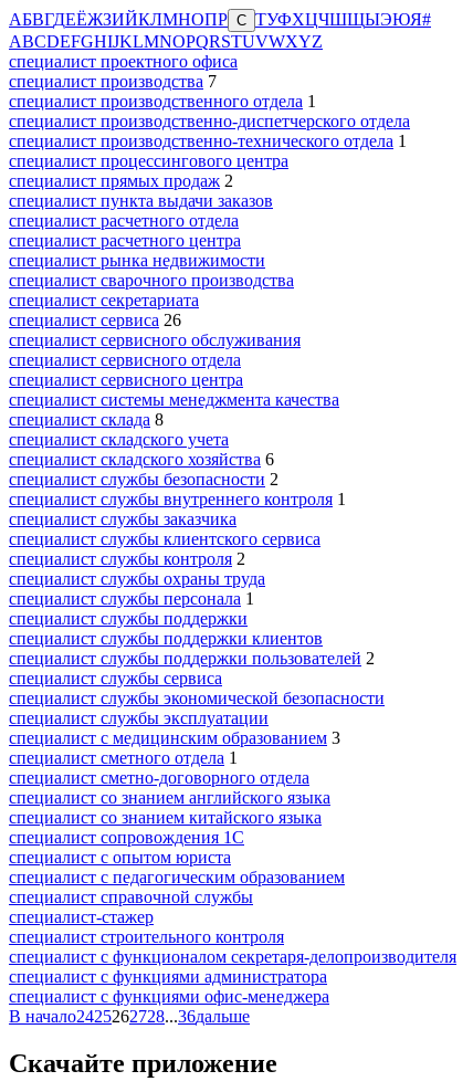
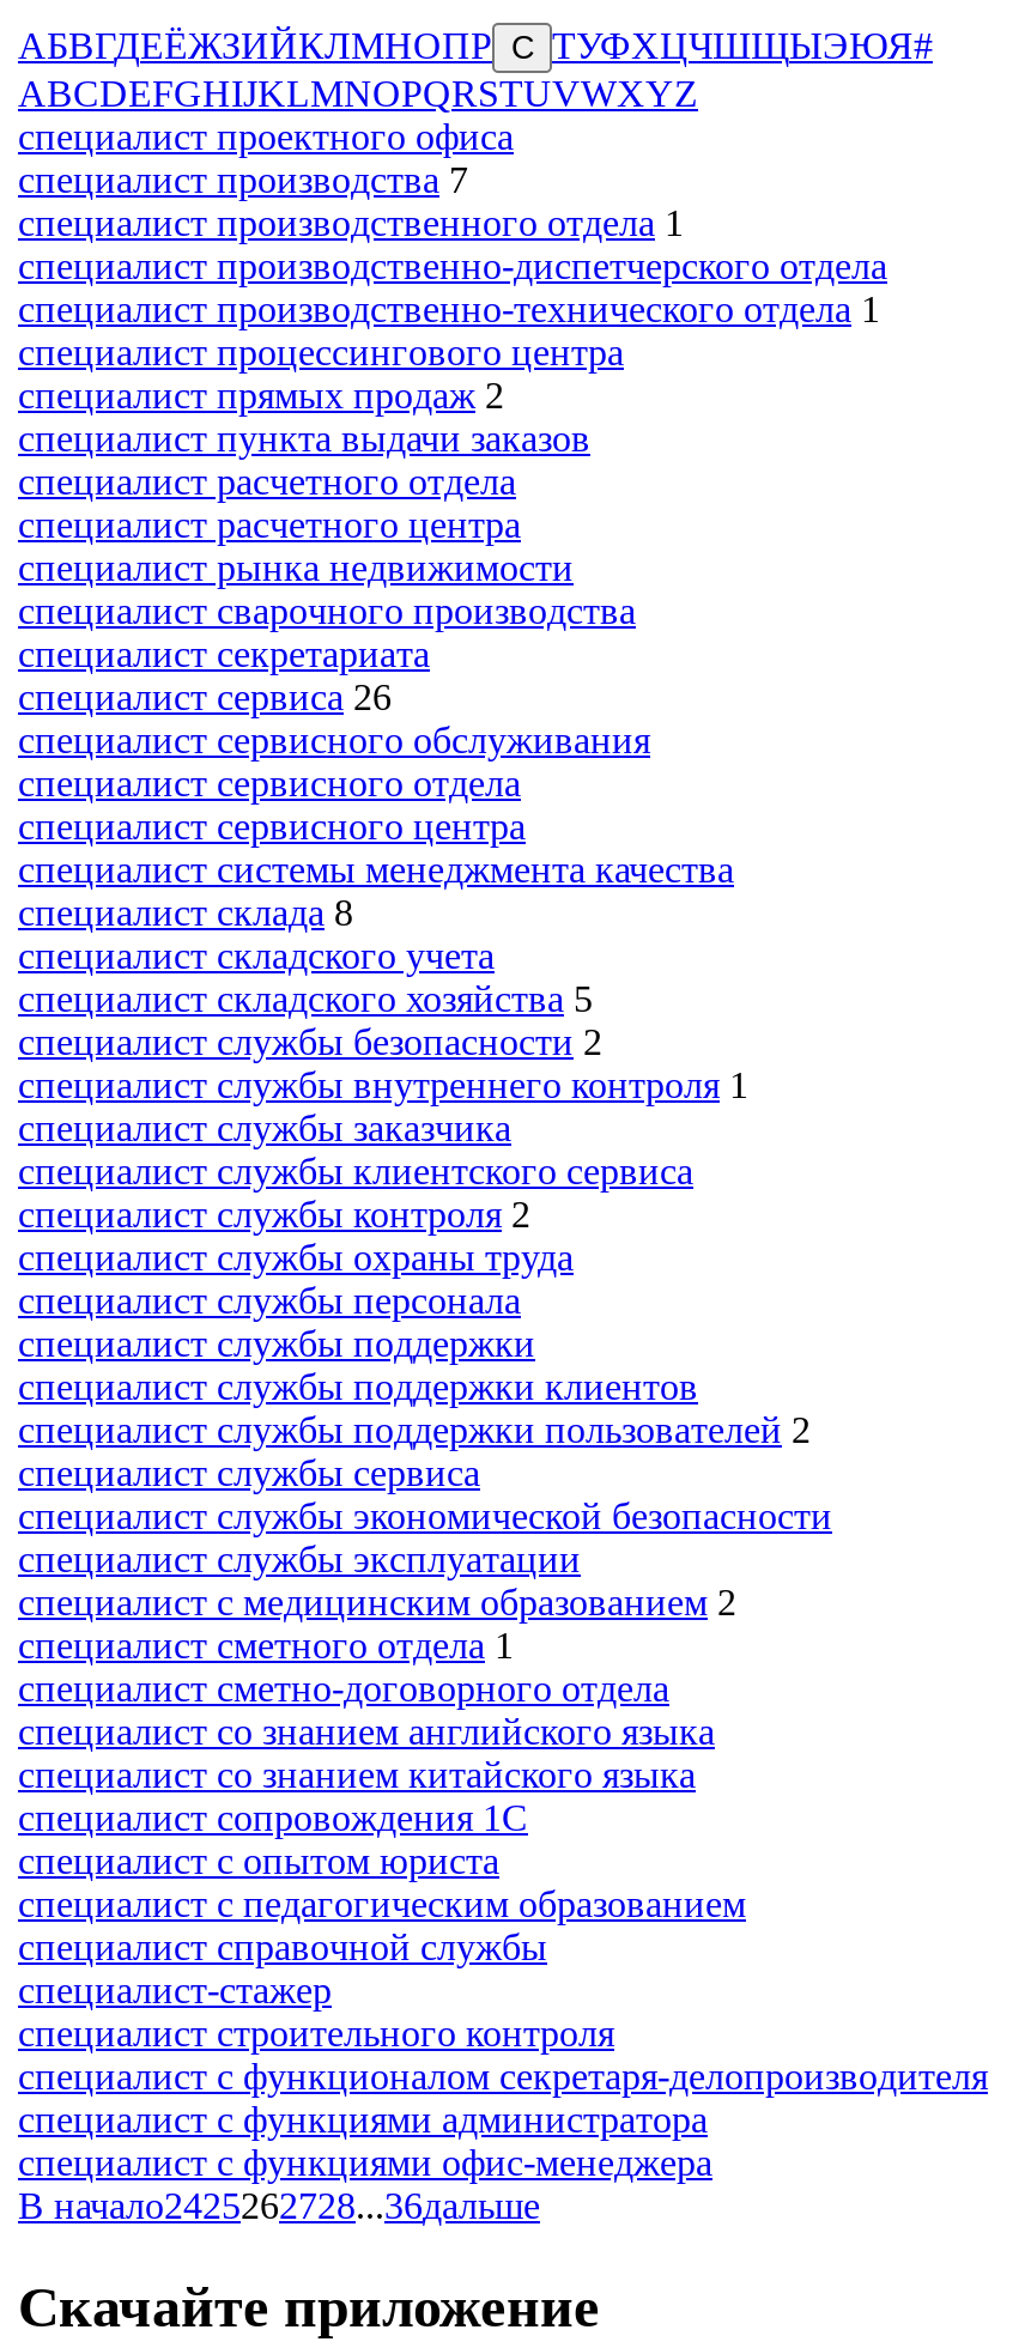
- специалист складского хозяйства 6
+ специалист складского хозяйства 5

- специалист службы персонала 1
+ специалист службы персонала

- специалист с медицинским образованием 3
+ специалист с медицинским образованием 2
